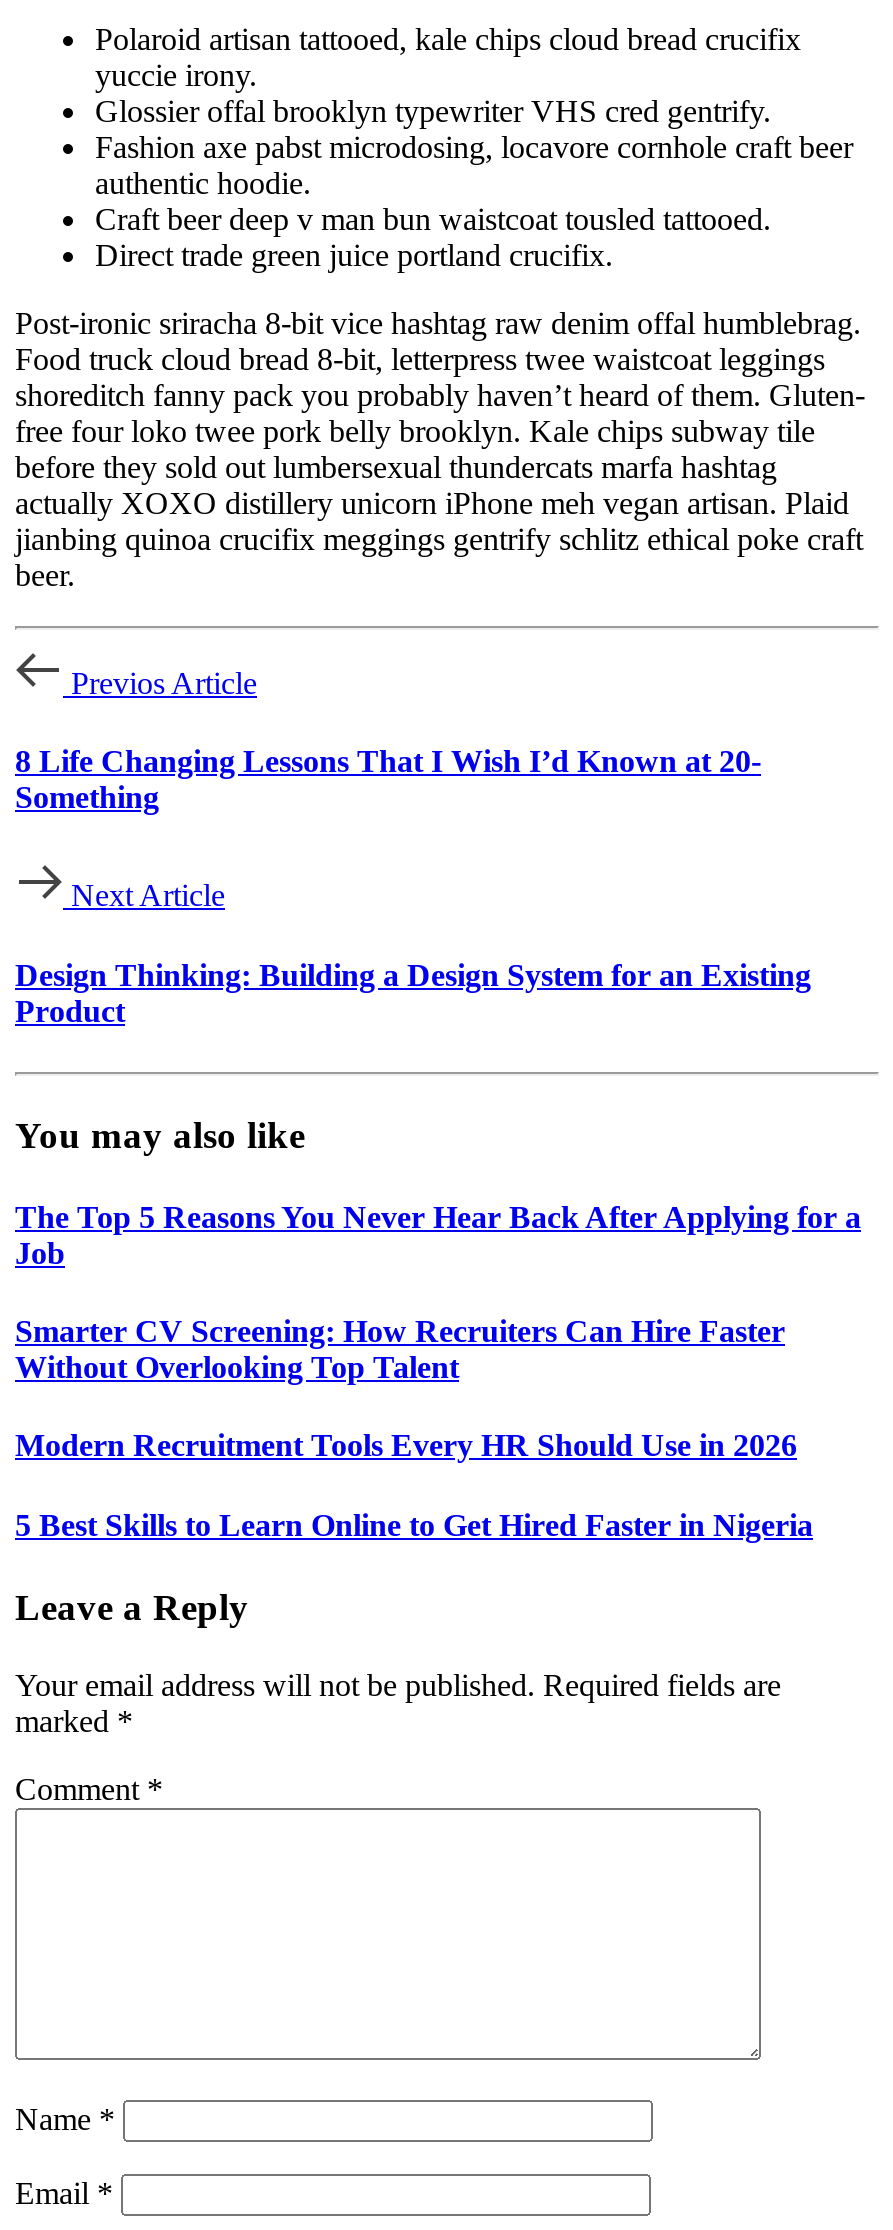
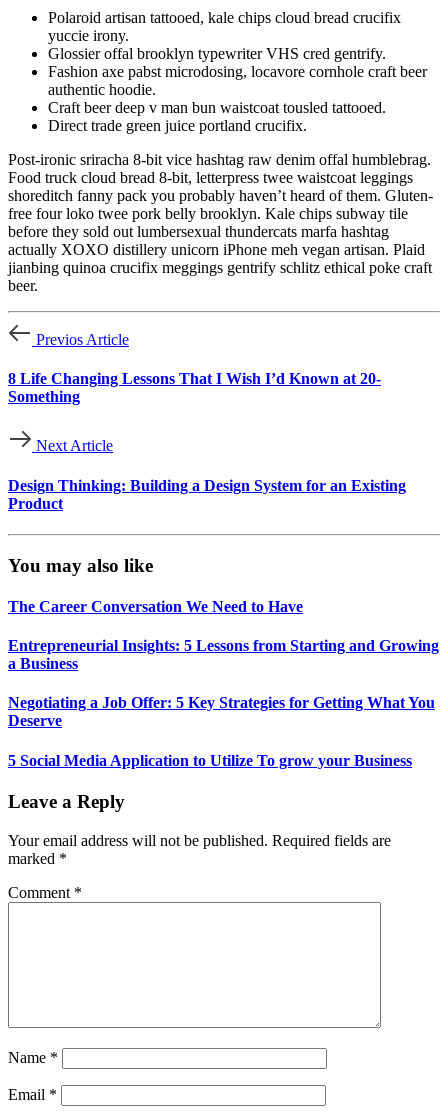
- The Top 5 Reasons You Never Hear Back After Applying for a
- Job
+ The Career Conversation We Need to Have

- Smarter CV Screening: How Recruiters Can Hire Faster
- Without Overlooking Top Talent
+ Entrepreneurial Insights: 5 Lessons from Starting and Growing
+ a Business

- Modern Recruitment Tools Every HR Should Use in 2026
+ Negotiating a Job Offer: 5 Key Strategies for Getting What You
+ Deserve

- 5 Best Skills to Learn Online to Get Hired Faster in Nigeria
+ 5 Social Media Application to Utilize To grow your Business
